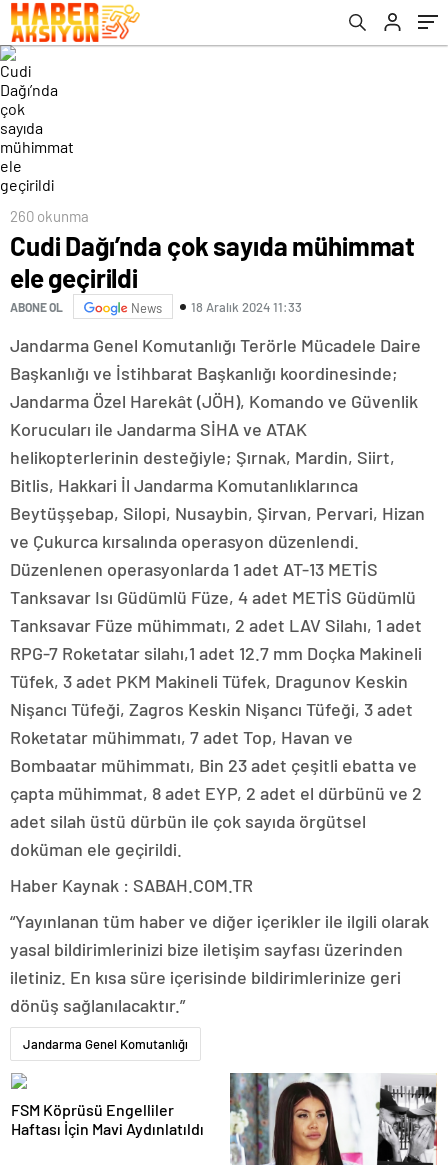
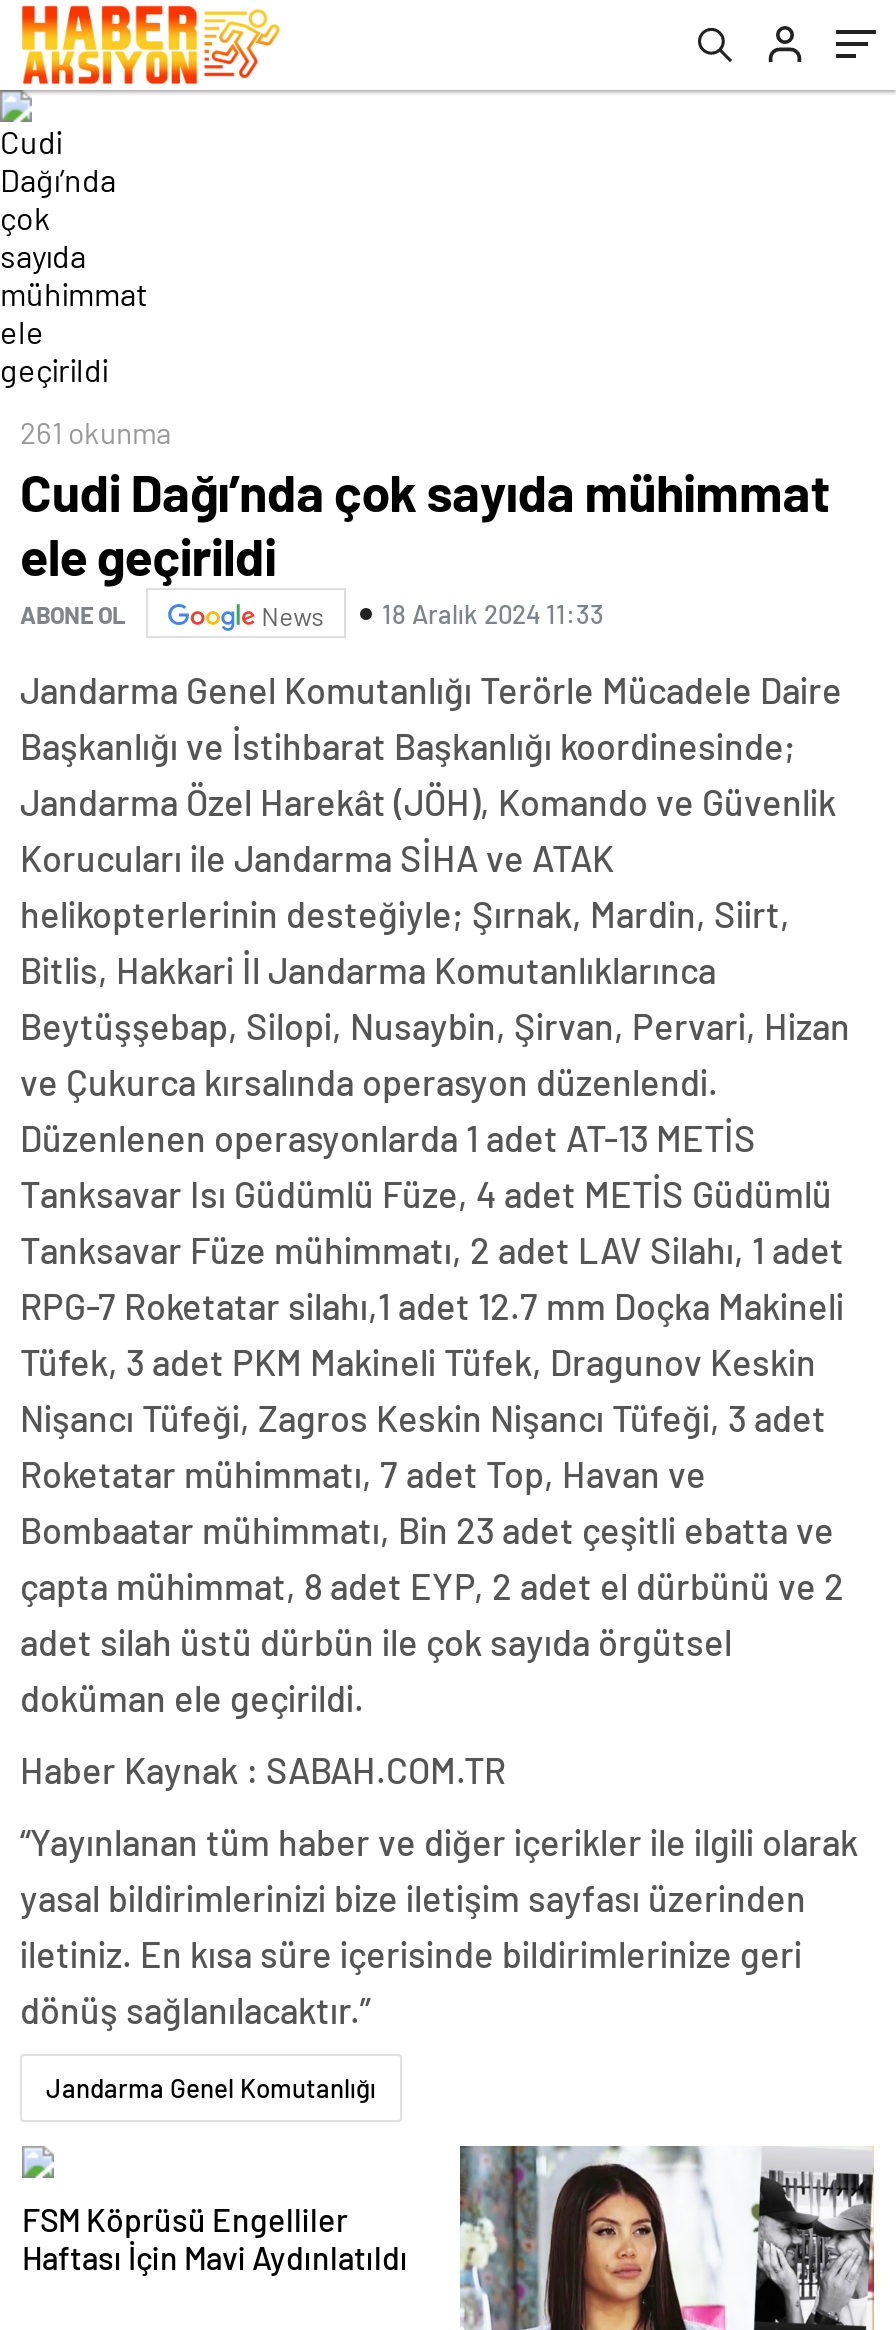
- 260 okunma
+ 261 okunma
